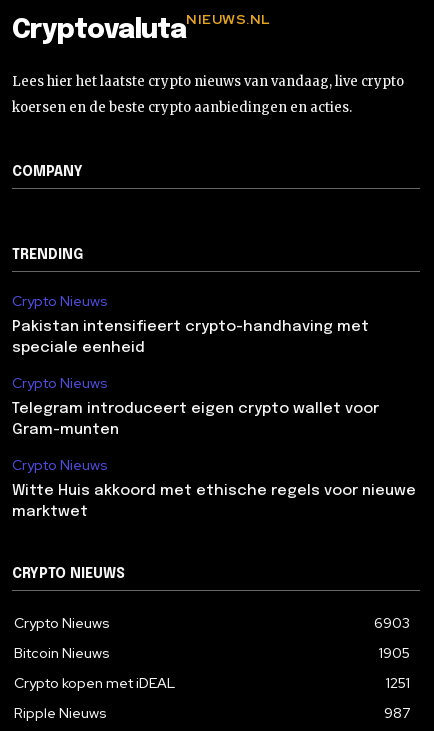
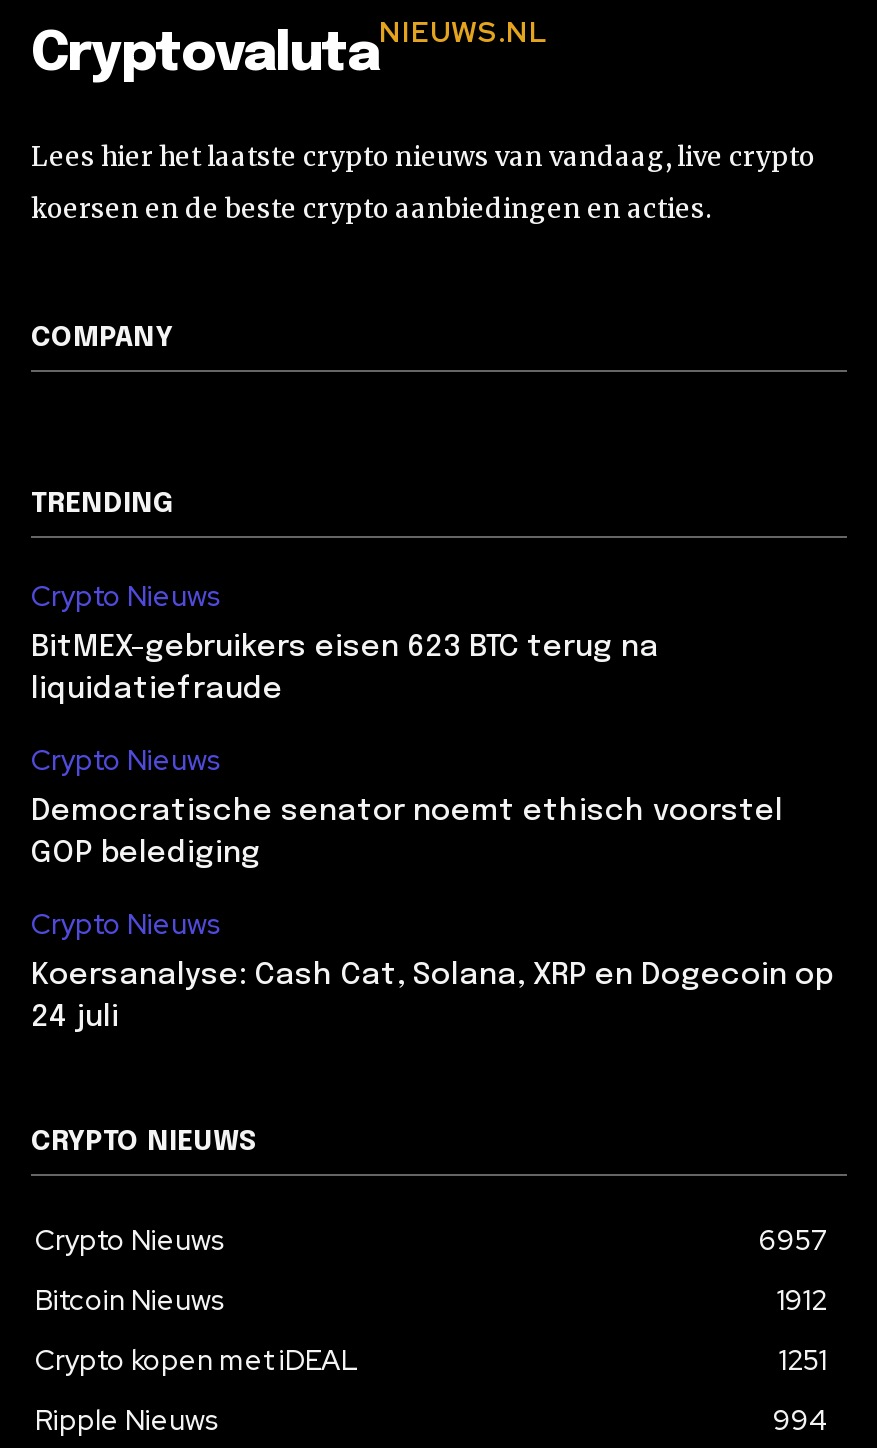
- Pakistan intensifieert crypto-handhaving met
- speciale eenheid
+ BitMEX-gebruikers eisen 623 BTC terug na
+ liquidatiefraude

- Telegram introduceert eigen crypto wallet voor
- Gram-munten
+ Democratische senator noemt ethisch voorstel
+ GOP belediging

- Witte Huis akkoord met ethische regels voor nieuwe
- marktwet
+ Koersanalyse: Cash Cat, Solana, XRP en Dogecoin op
+ 24 juli

- 6903
+ 6957

- 1905
+ 1912

- 987
+ 994
